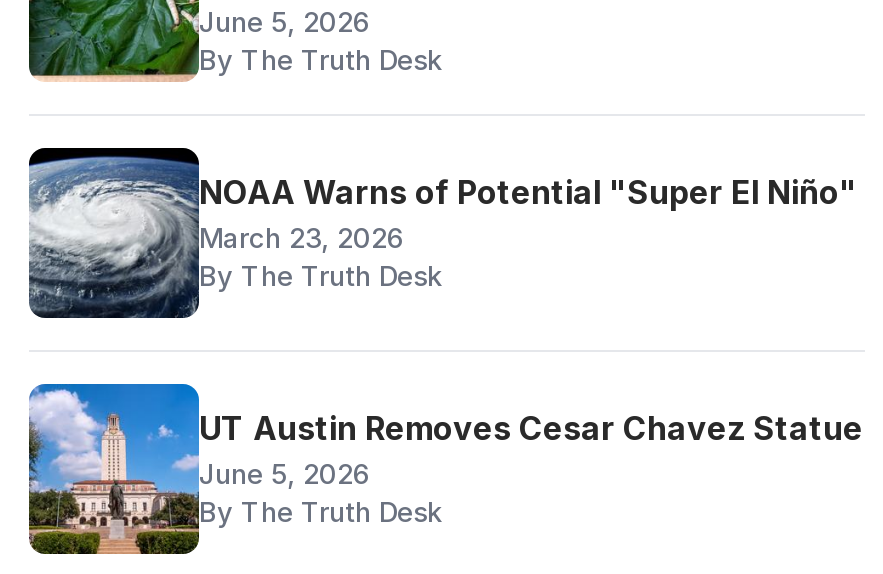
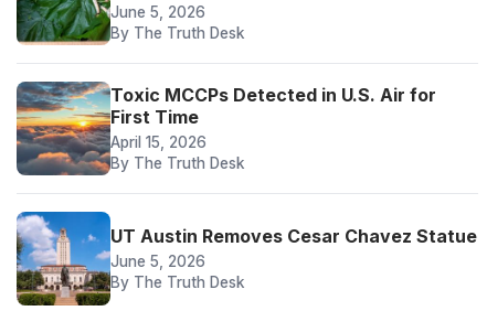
- [image]
- NOAA Warns of Potential "Super El Niño"
- March 23, 2026
+ [image]
+ Toxic MCCPs Detected in U.S. Air for
+ First Time
+ April 15, 2026
